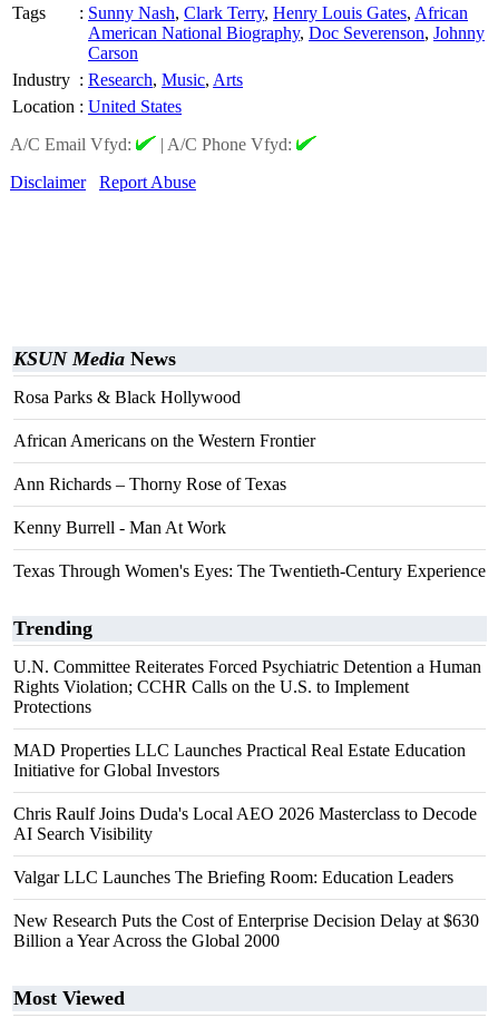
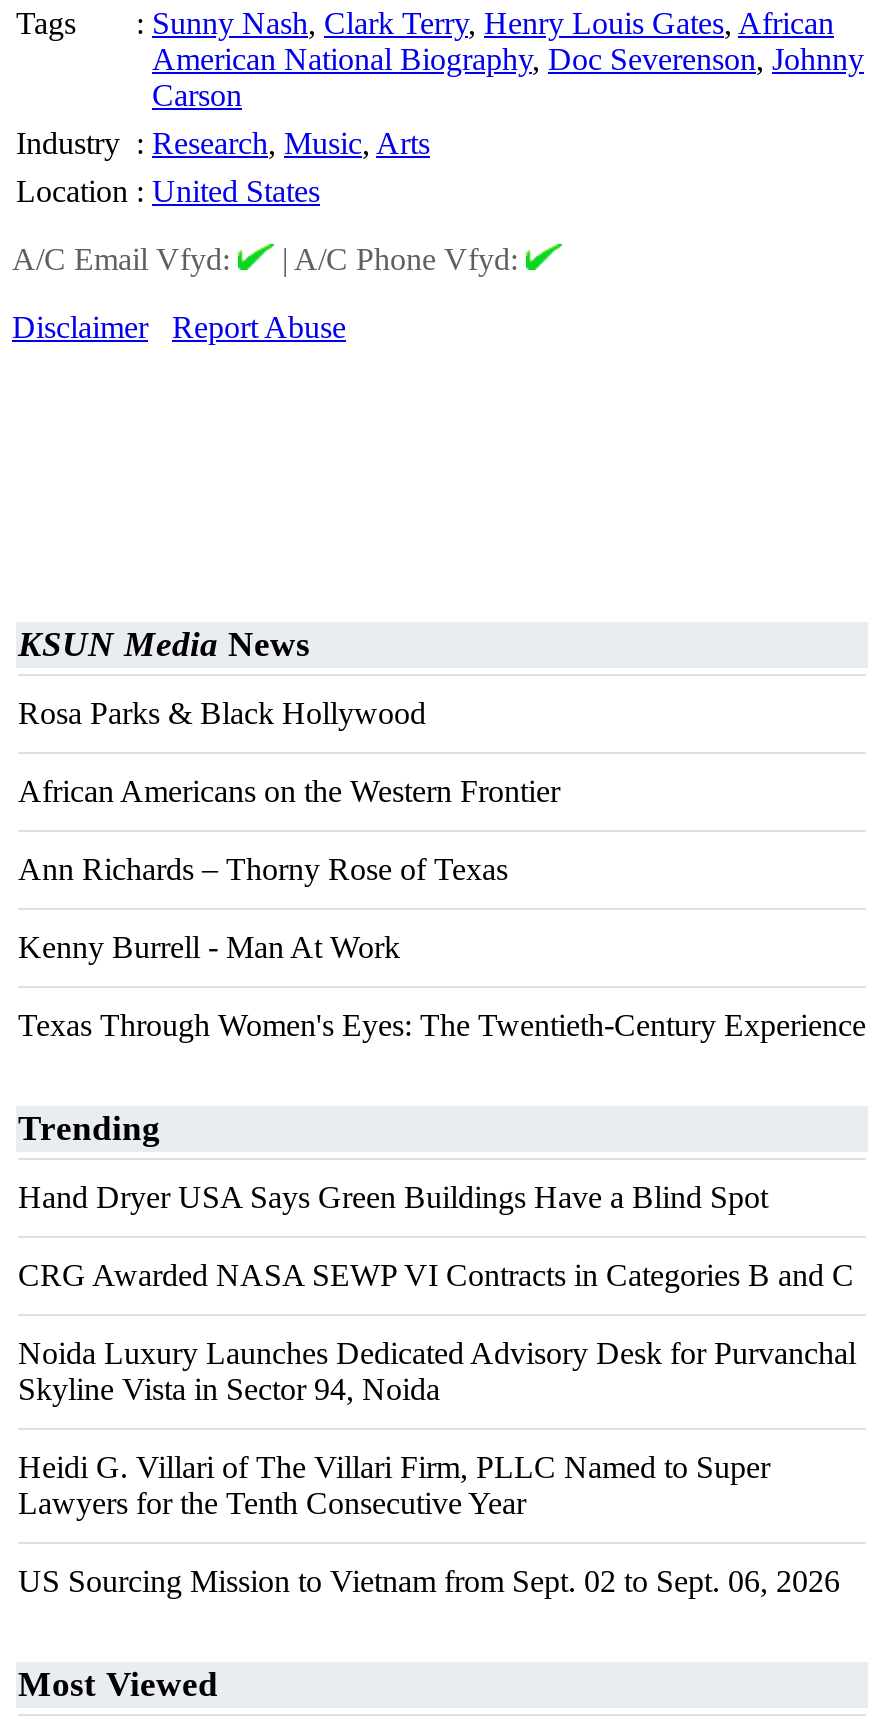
- U.N. Committee Reiterates Forced Psychiatric Detention a Human
- Rights Violation; CCHR Calls on the U.S. to Implement
- Protections
+ Hand Dryer USA Says Green Buildings Have a Blind Spot

- MAD Properties LLC Launches Practical Real Estate Education
- Initiative for Global Investors
+ CRG Awarded NASA SEWP VI Contracts in Categories B and C

- Chris Raulf Joins Duda's Local AEO 2026 Masterclass to Decode
- AI Search Visibility
+ Noida Luxury Launches Dedicated Advisory Desk for Purvanchal
+ Skyline Vista in Sector 94, Noida

- Valgar LLC Launches The Briefing Room: Education Leaders
+ Heidi G. Villari of The Villari Firm, PLLC Named to Super
+ Lawyers for the Tenth Consecutive Year

- New Research Puts the Cost of Enterprise Decision Delay at $630
- Billion a Year Across the Global 2000
+ US Sourcing Mission to Vietnam from Sept. 02 to Sept. 06, 2026
